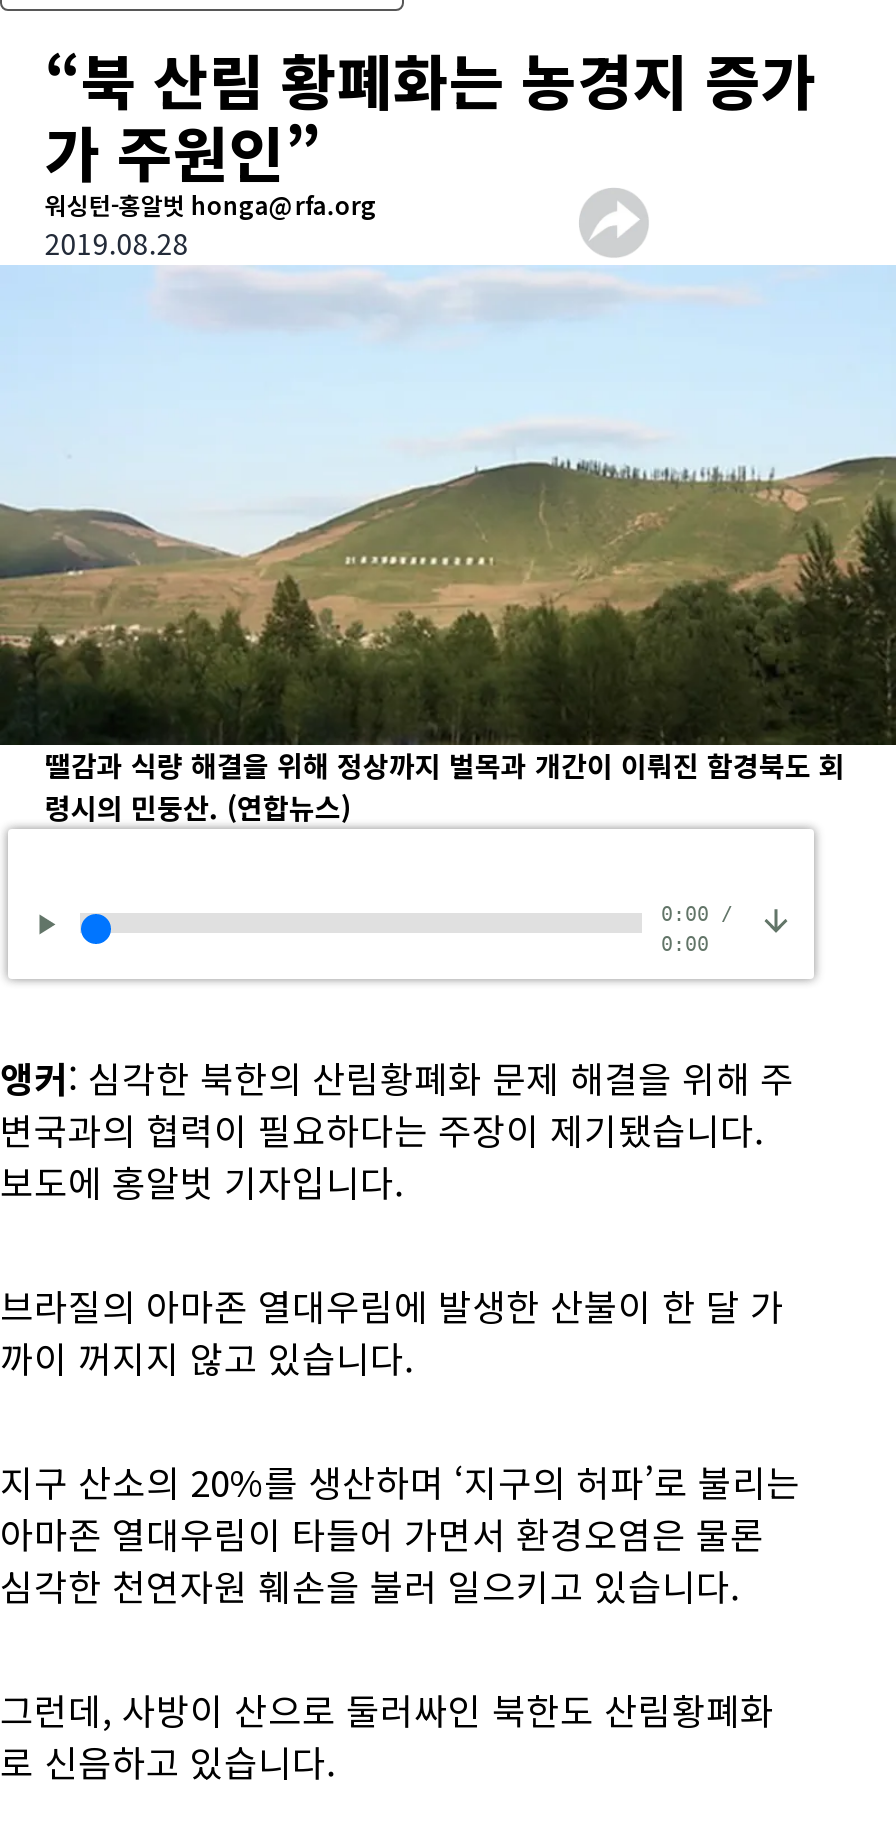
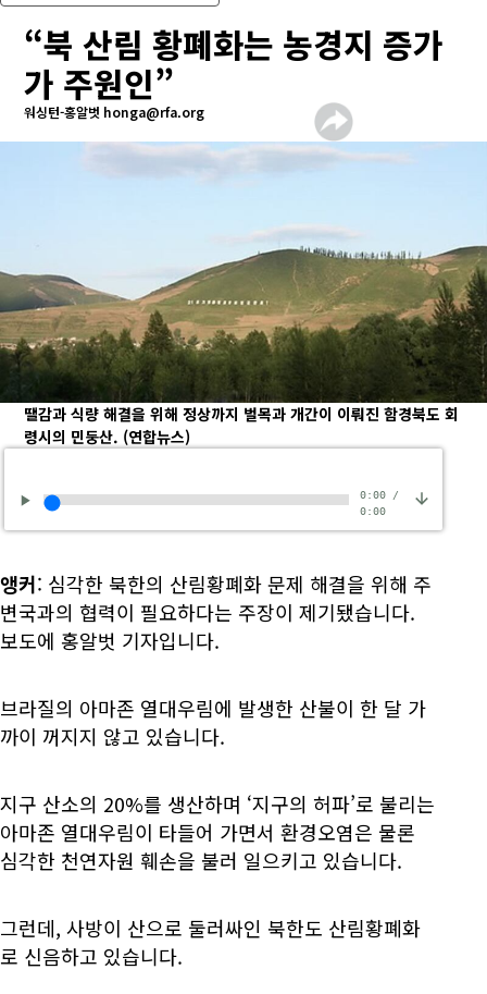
- 2019.08.28
